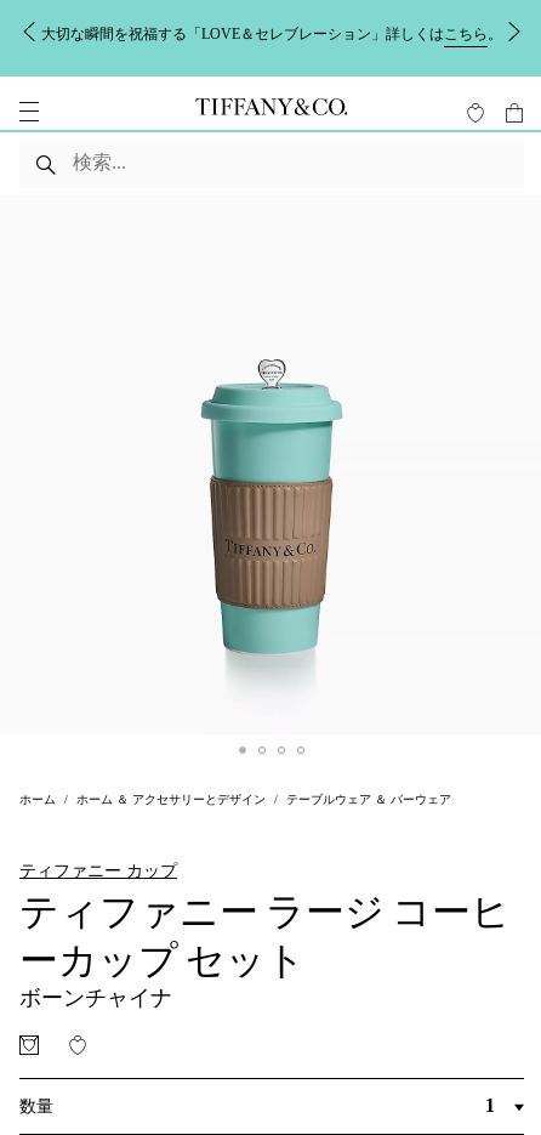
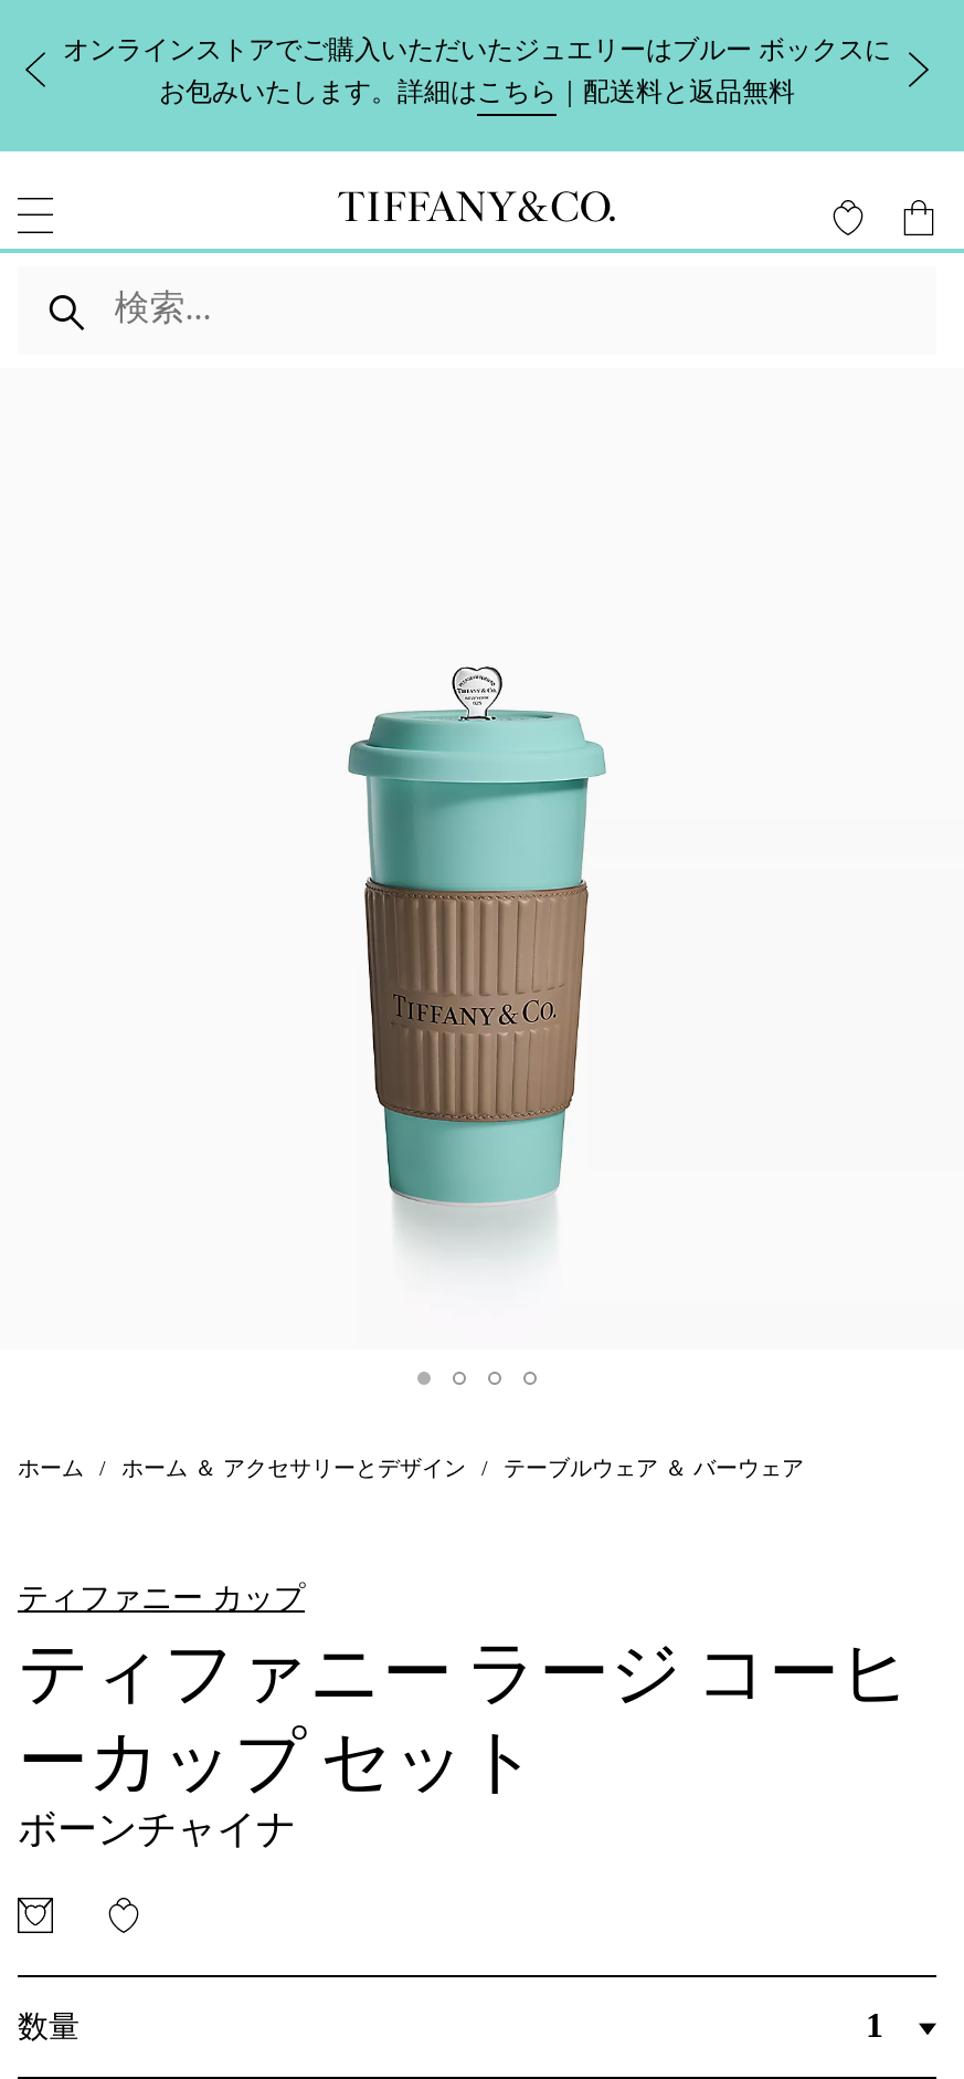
- 大切な瞬間を祝福する「LOVE＆セレブレーション」詳しくはこちら。
+ オンラインストアでご購入いただいたジュエリーはブルー ボックスに
+ お包みいたします。詳細はこちら｜配送料と返品無料
